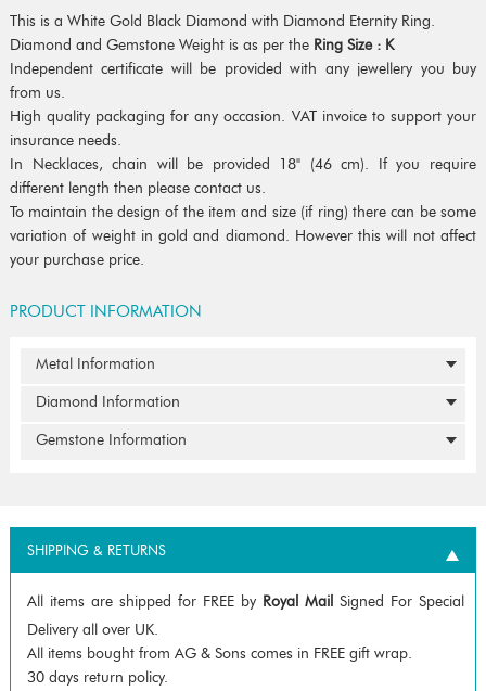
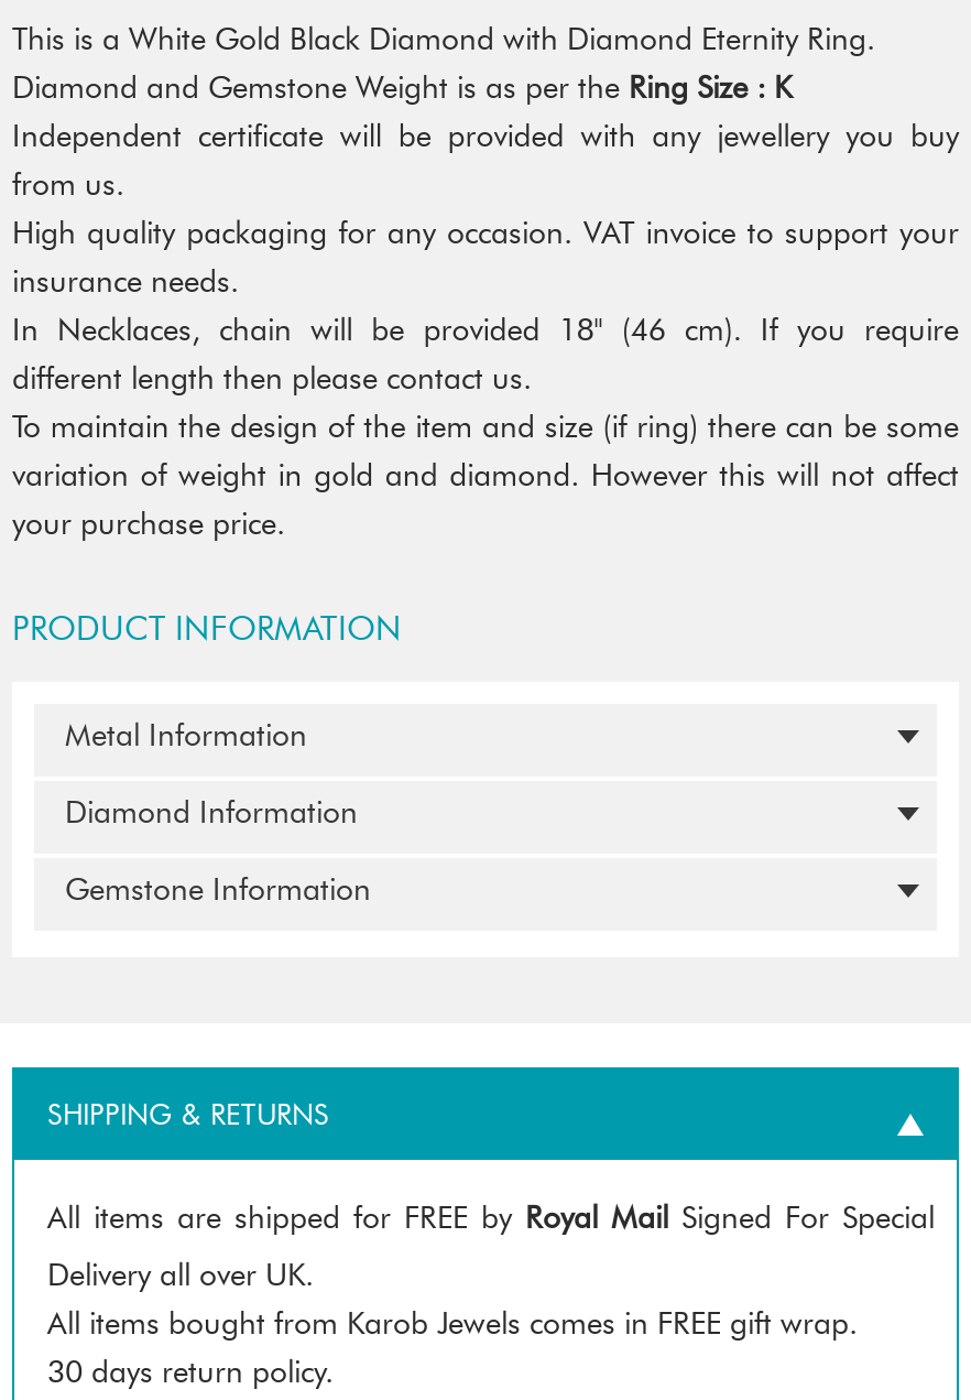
- All items bought from AG & Sons comes in FREE gift wrap.
+ All items bought from Karob Jewels comes in FREE gift wrap.
